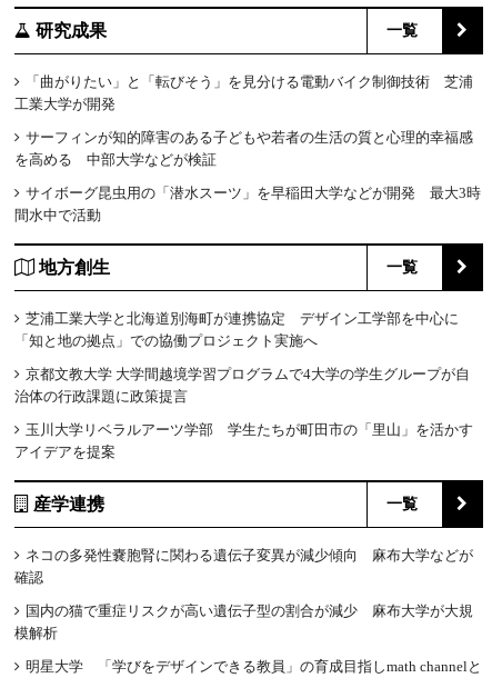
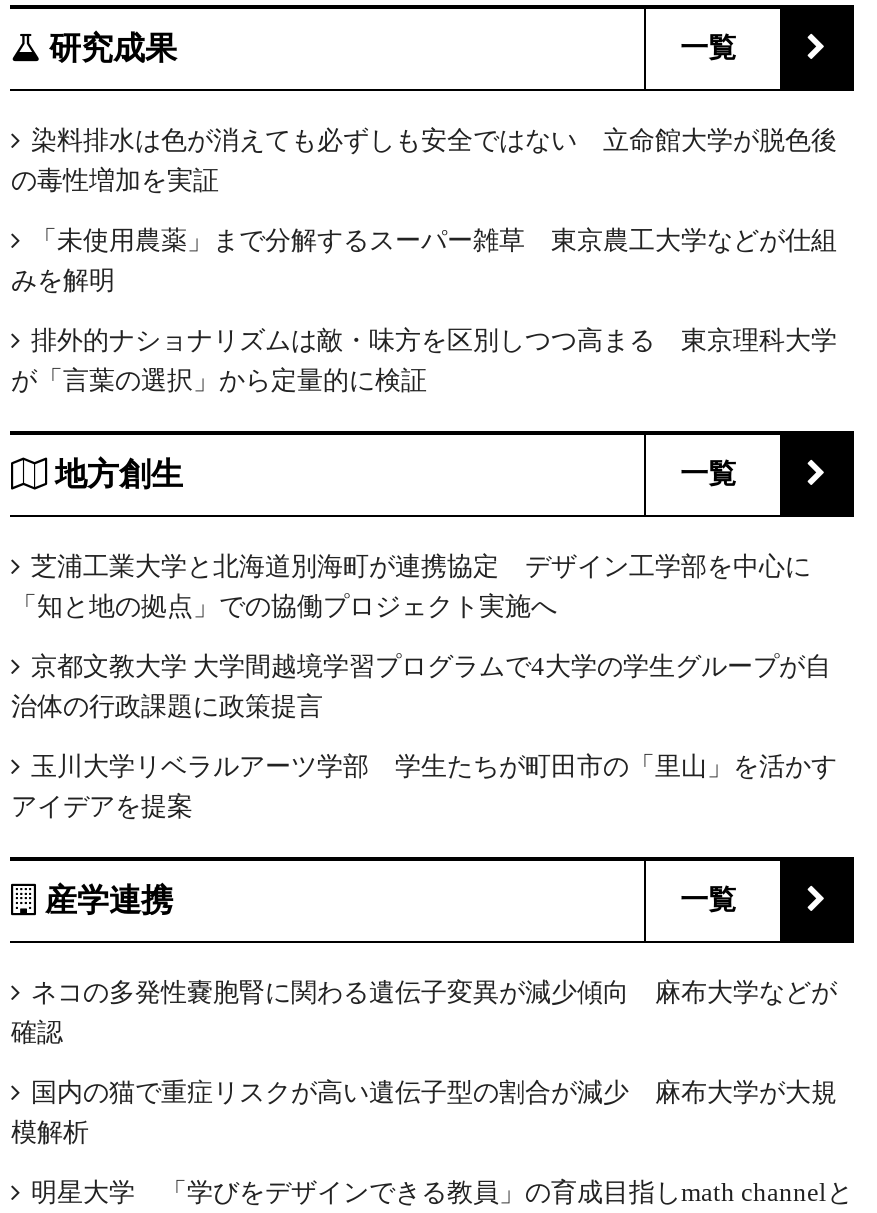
- 「曲がりたい」と「転びそう」を見分ける電動バイク制御技術 芝浦
- 工業大学が開発
+ 染料排水は色が消えても必ずしも安全ではない 立命館大学が脱色後
+ の毒性増加を実証

- サーフィンが知的障害のある子どもや若者の生活の質と心理的幸福感
- を高める 中部大学などが検証
+ 「未使用農薬」まで分解するスーパー雑草 東京農工大学などが仕組
+ みを解明

- サイボーグ昆虫用の「潜水スーツ」を早稲田大学などが開発 最大3時
- 間水中で活動
+ 排外的ナショナリズムは敵・味方を区別しつつ高まる 東京理科大学
+ が「言葉の選択」から定量的に検証
